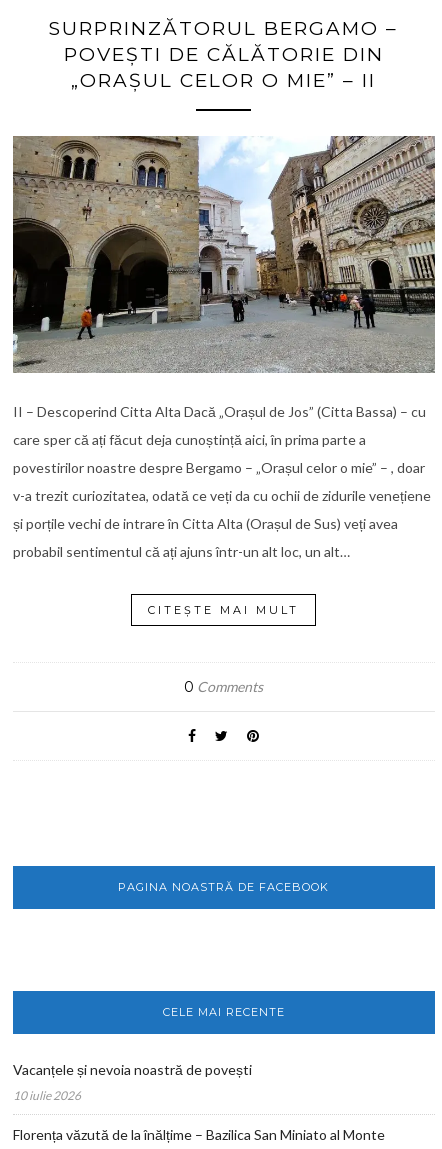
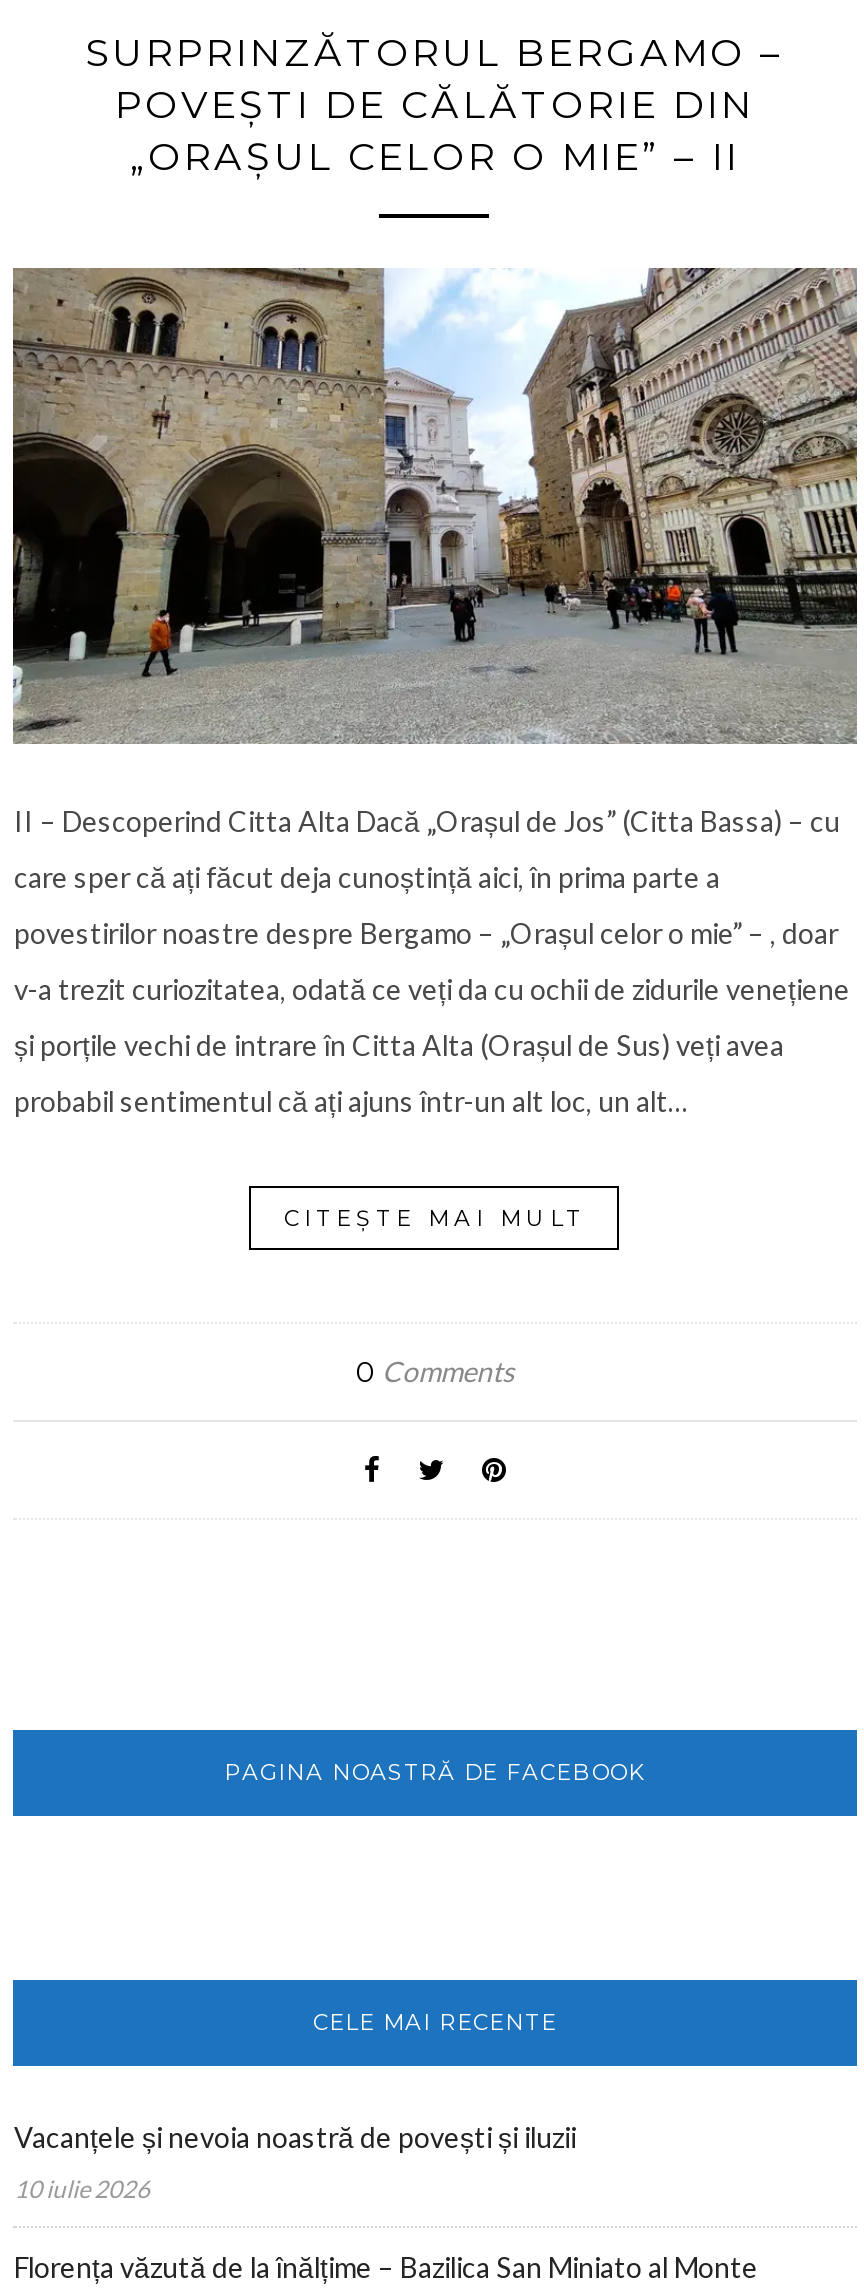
- Vacanțele și nevoia noastră de povești
+ Vacanțele și nevoia noastră de povești și iluzii
